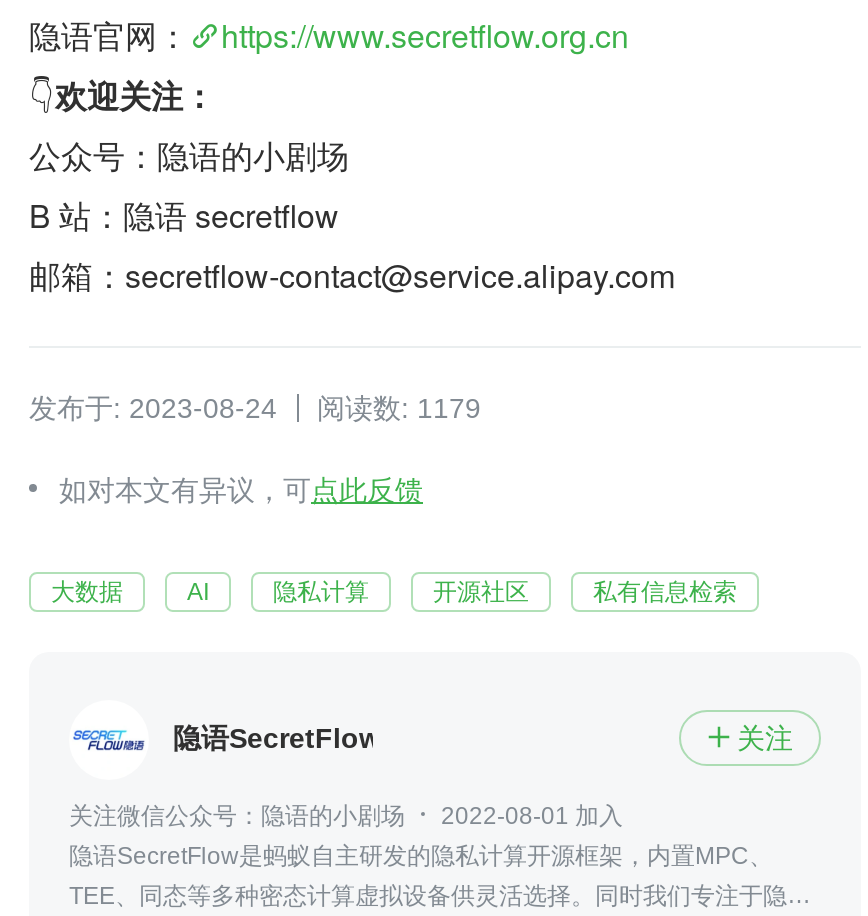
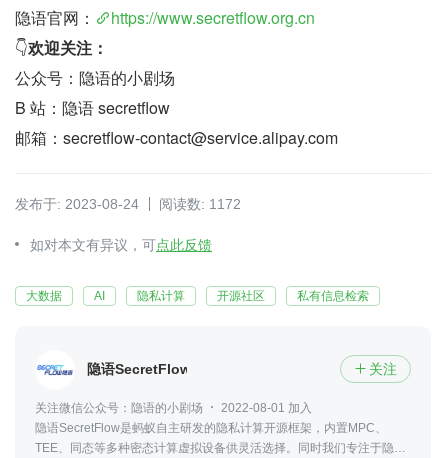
- 发布于: 2023-08-24 阅读数: 1179
+ 发布于: 2023-08-24 阅读数: 1172
